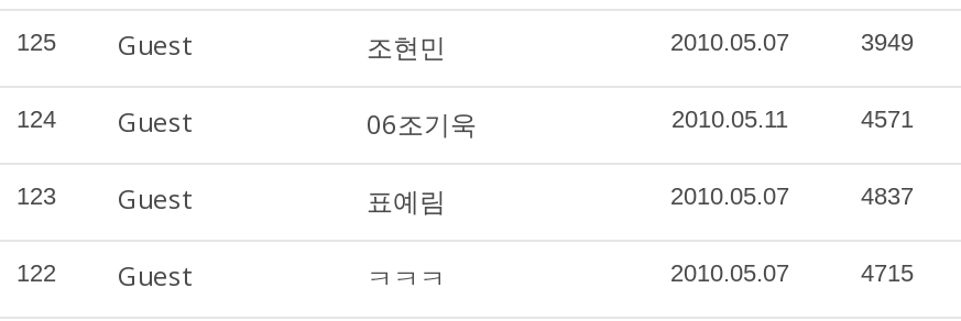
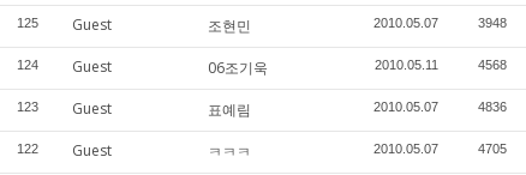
- 3949
+ 3948

- 4571
+ 4568

- 4837
+ 4836

- 4715
+ 4705
